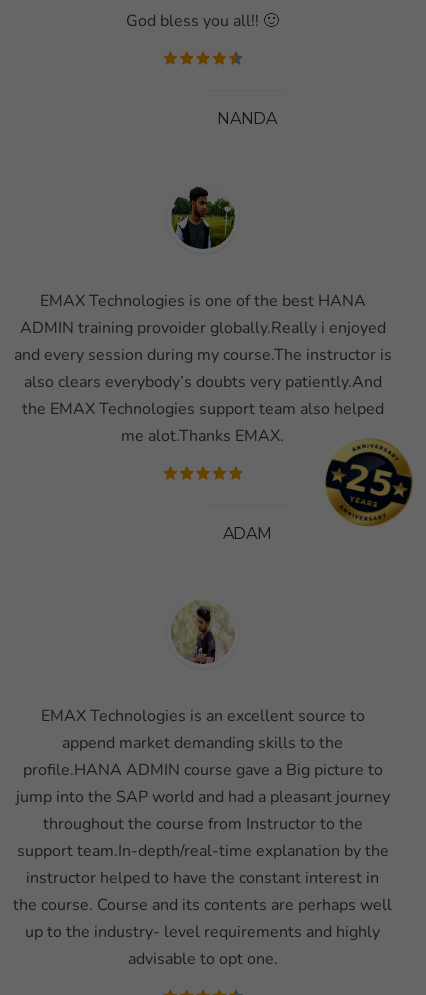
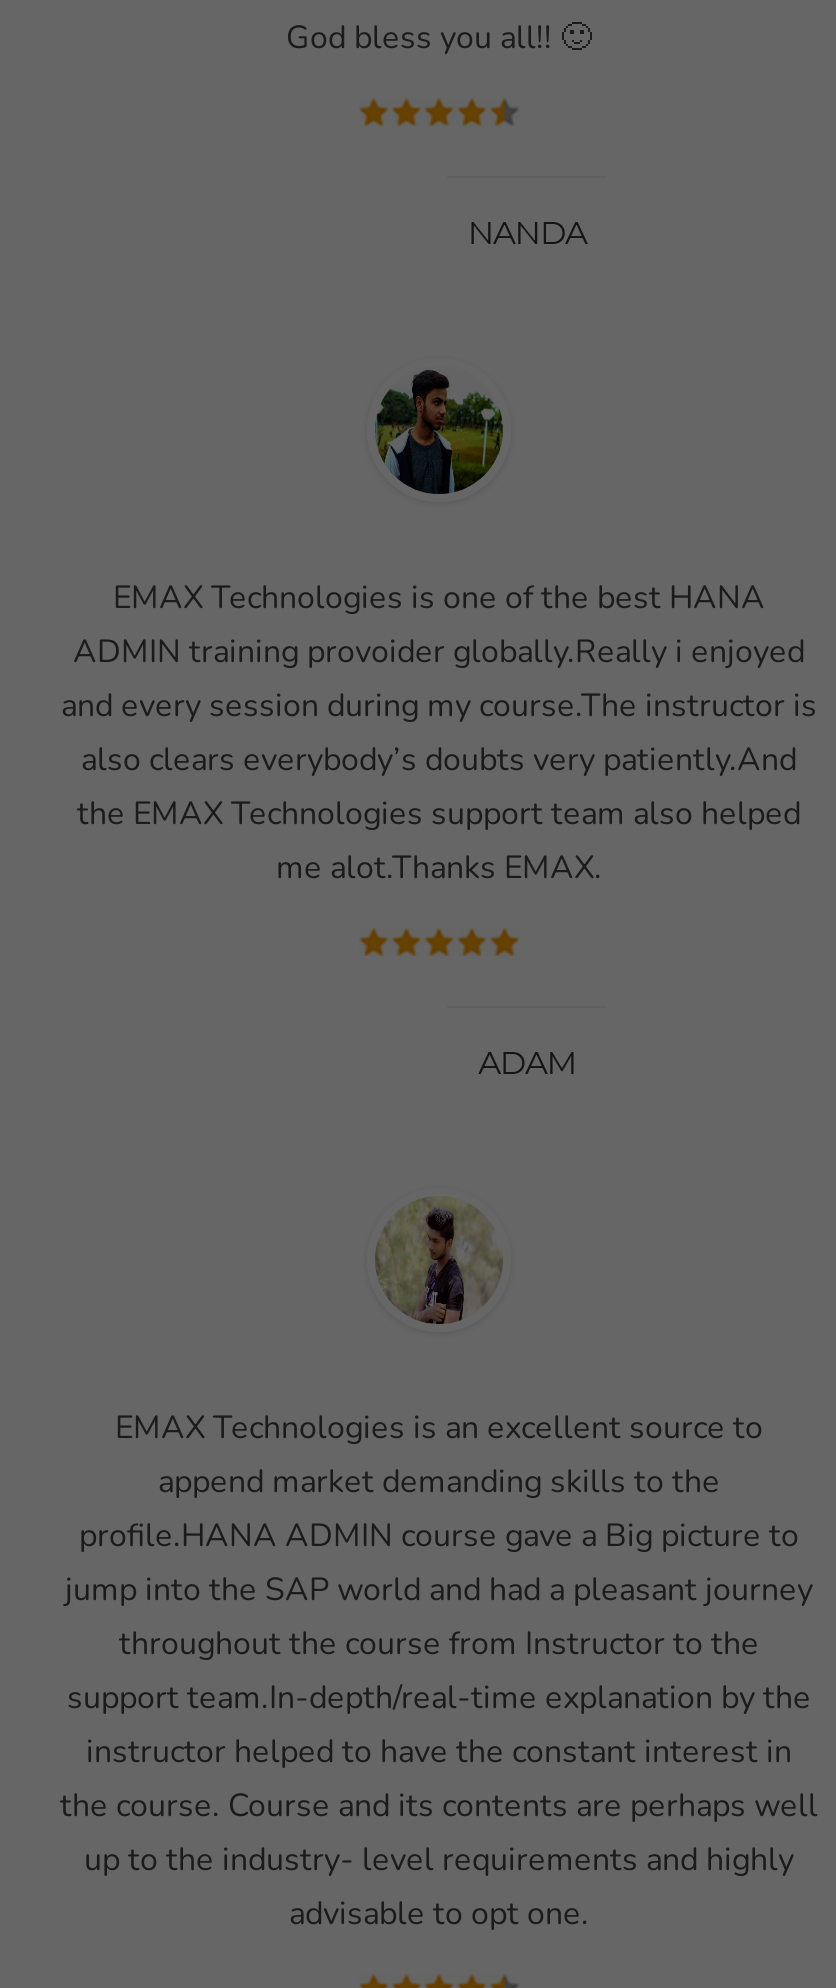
- [image]
